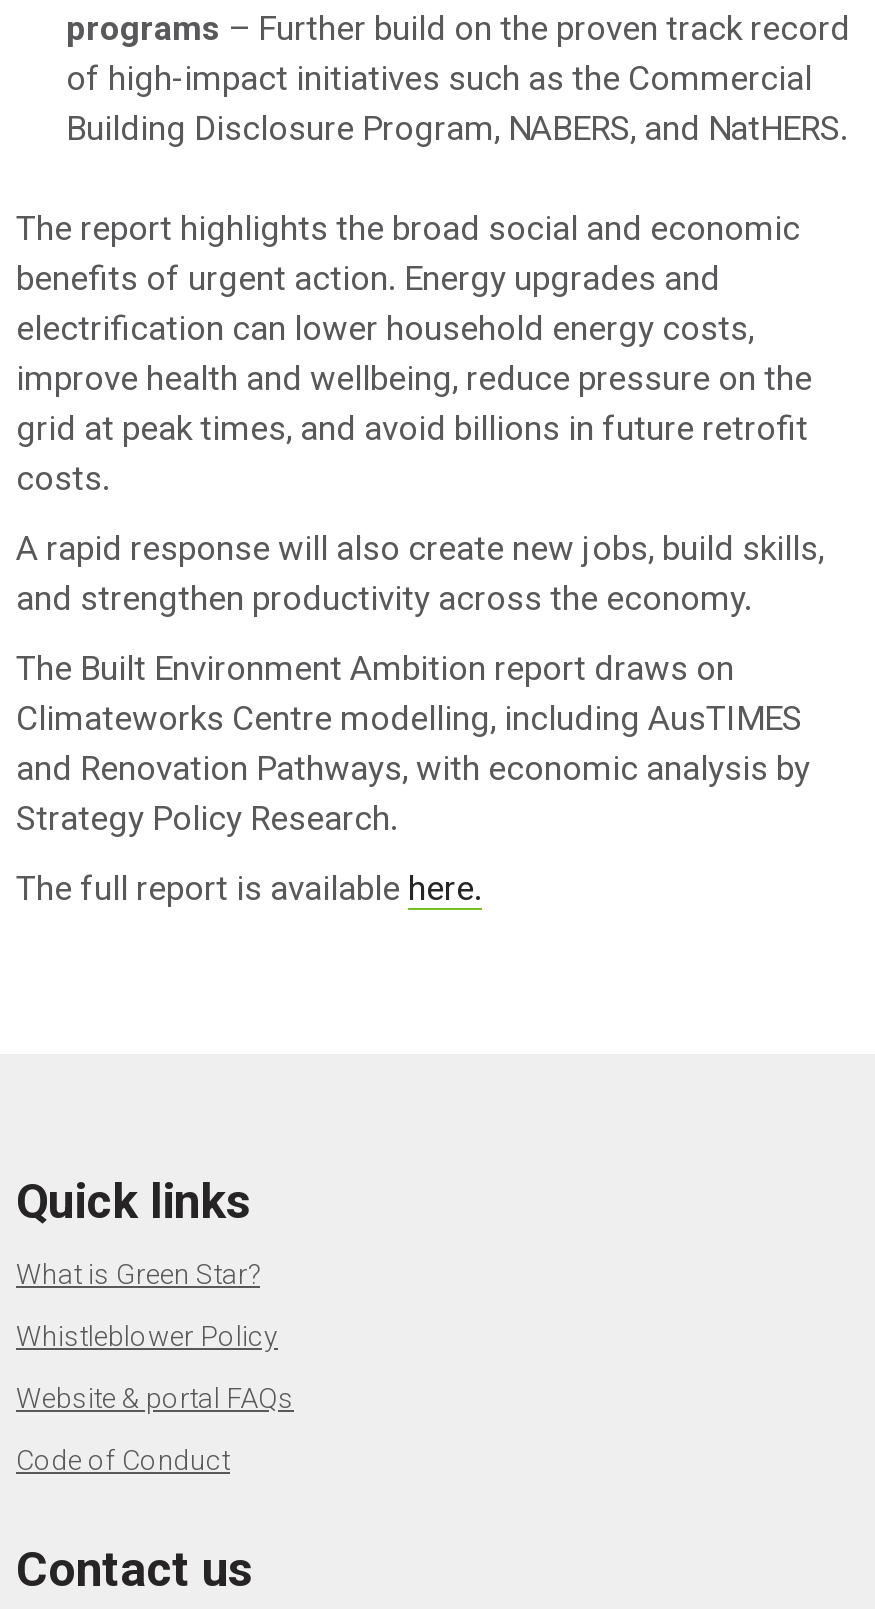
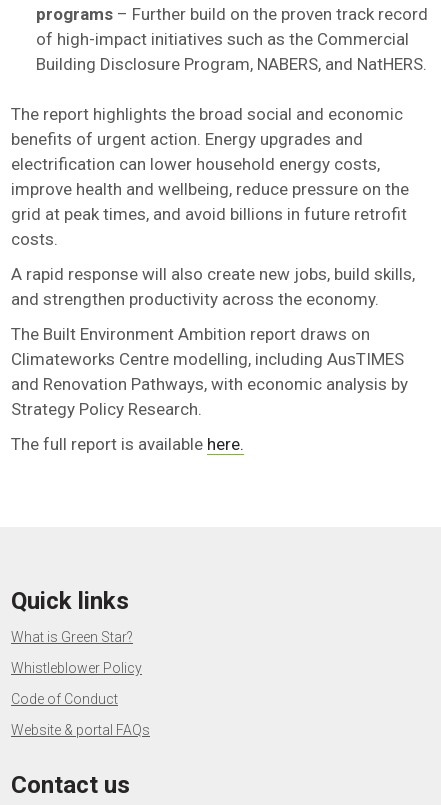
moved down: Website & portal FAQs

moved up: Code of Conduct
